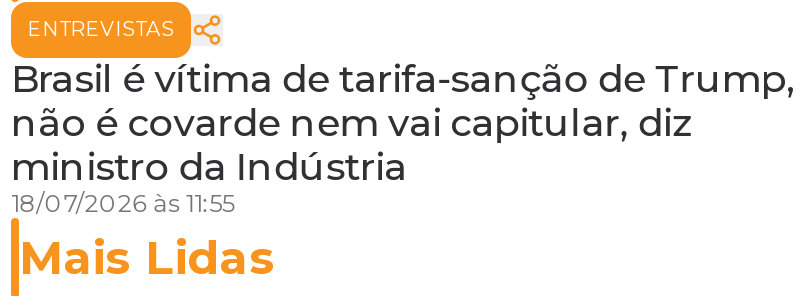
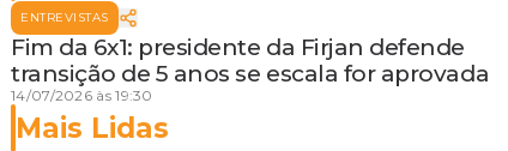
- Brasil é vítima de tarifa-sanção de Trump,
- não é covarde nem vai capitular, diz
- ministro da Indústria
- 18/07/2026 às 11:55
+ Fim da 6x1: presidente da Firjan defende
+ transição de 5 anos se escala for aprovada
+ 14/07/2026 às 19:30
